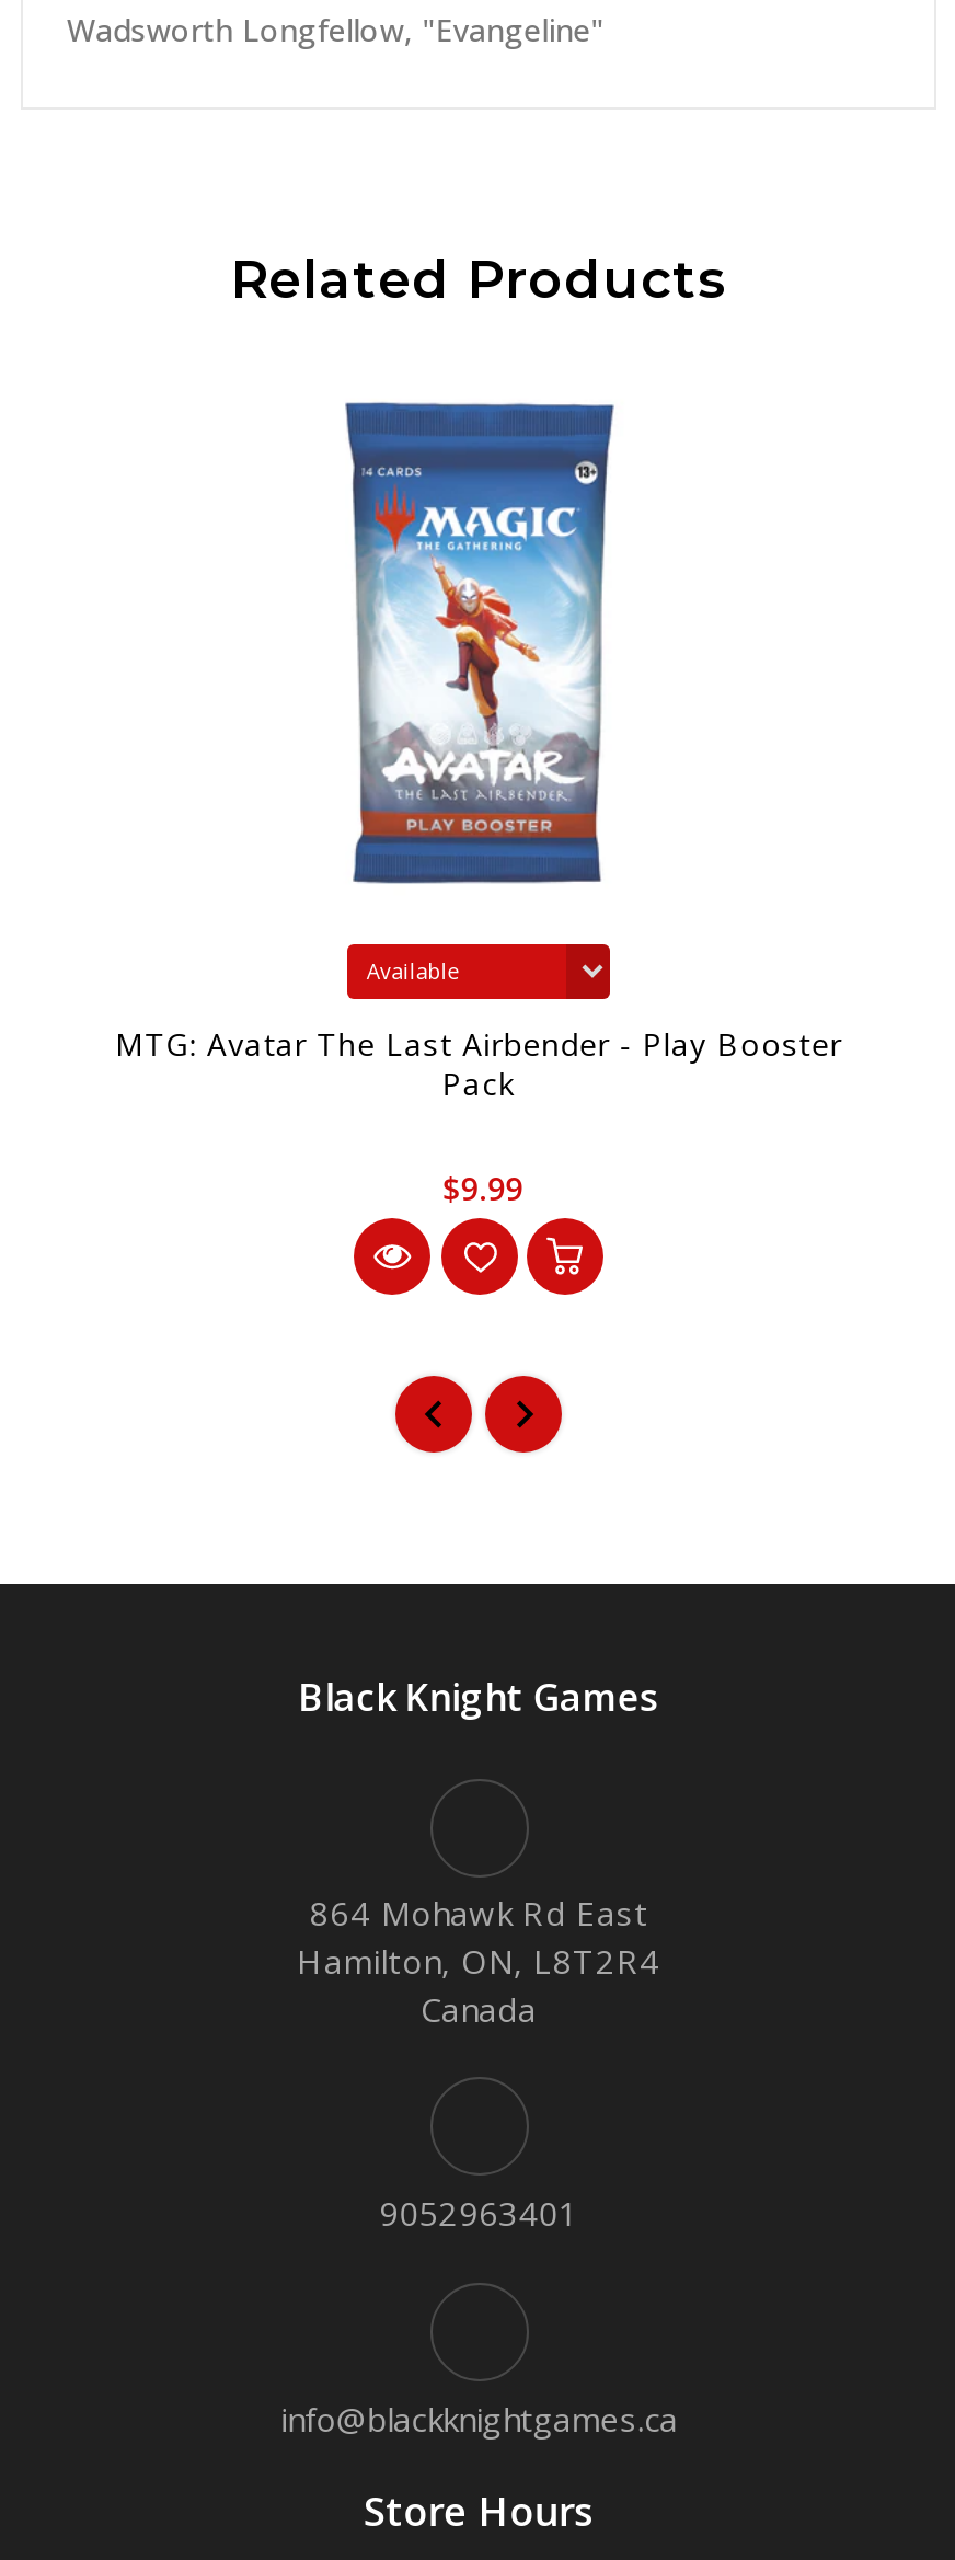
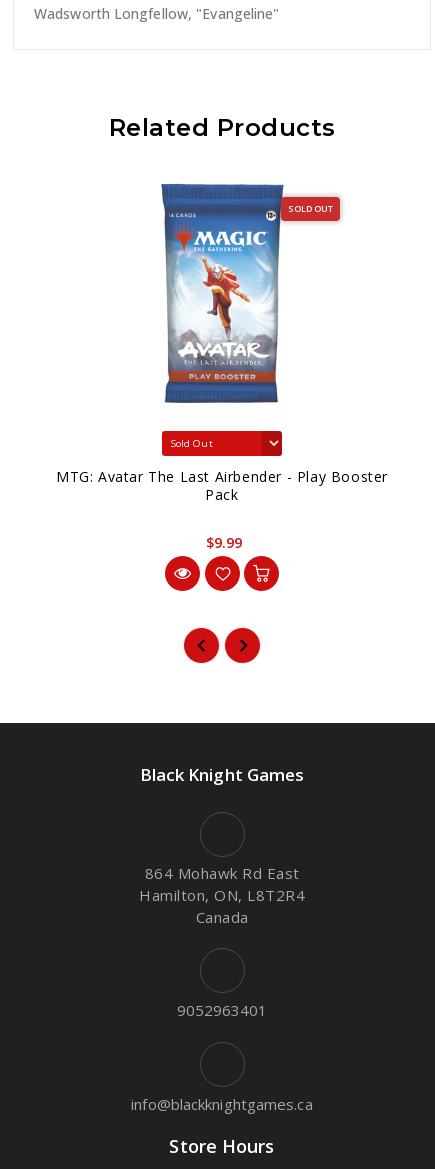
+ SOLD OUT
